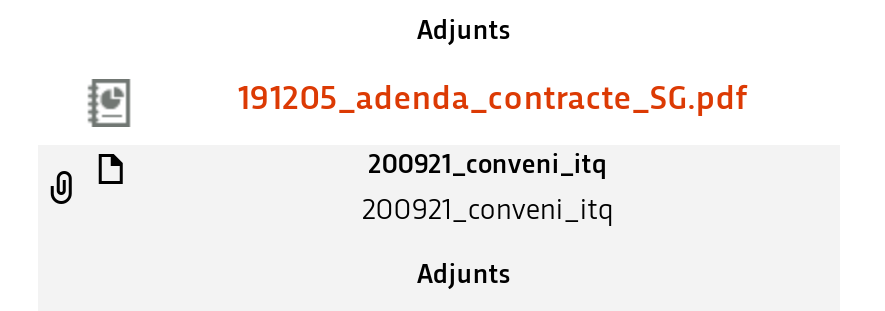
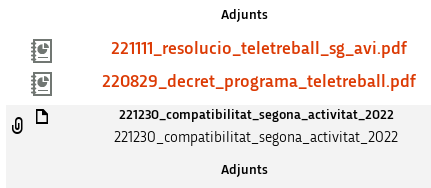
- 191205_adenda_contracte_SG.pdf
- 200921_conveni_itq
- 200921_conveni_itq
+ 221111_resolucio_teletreball_sg_avi.pdf
+ 220829_decret_programa_teletreball.pdf
+ 221230_compatibilitat_segona_activitat_2022
+ 221230_compatibilitat_segona_activitat_2022
